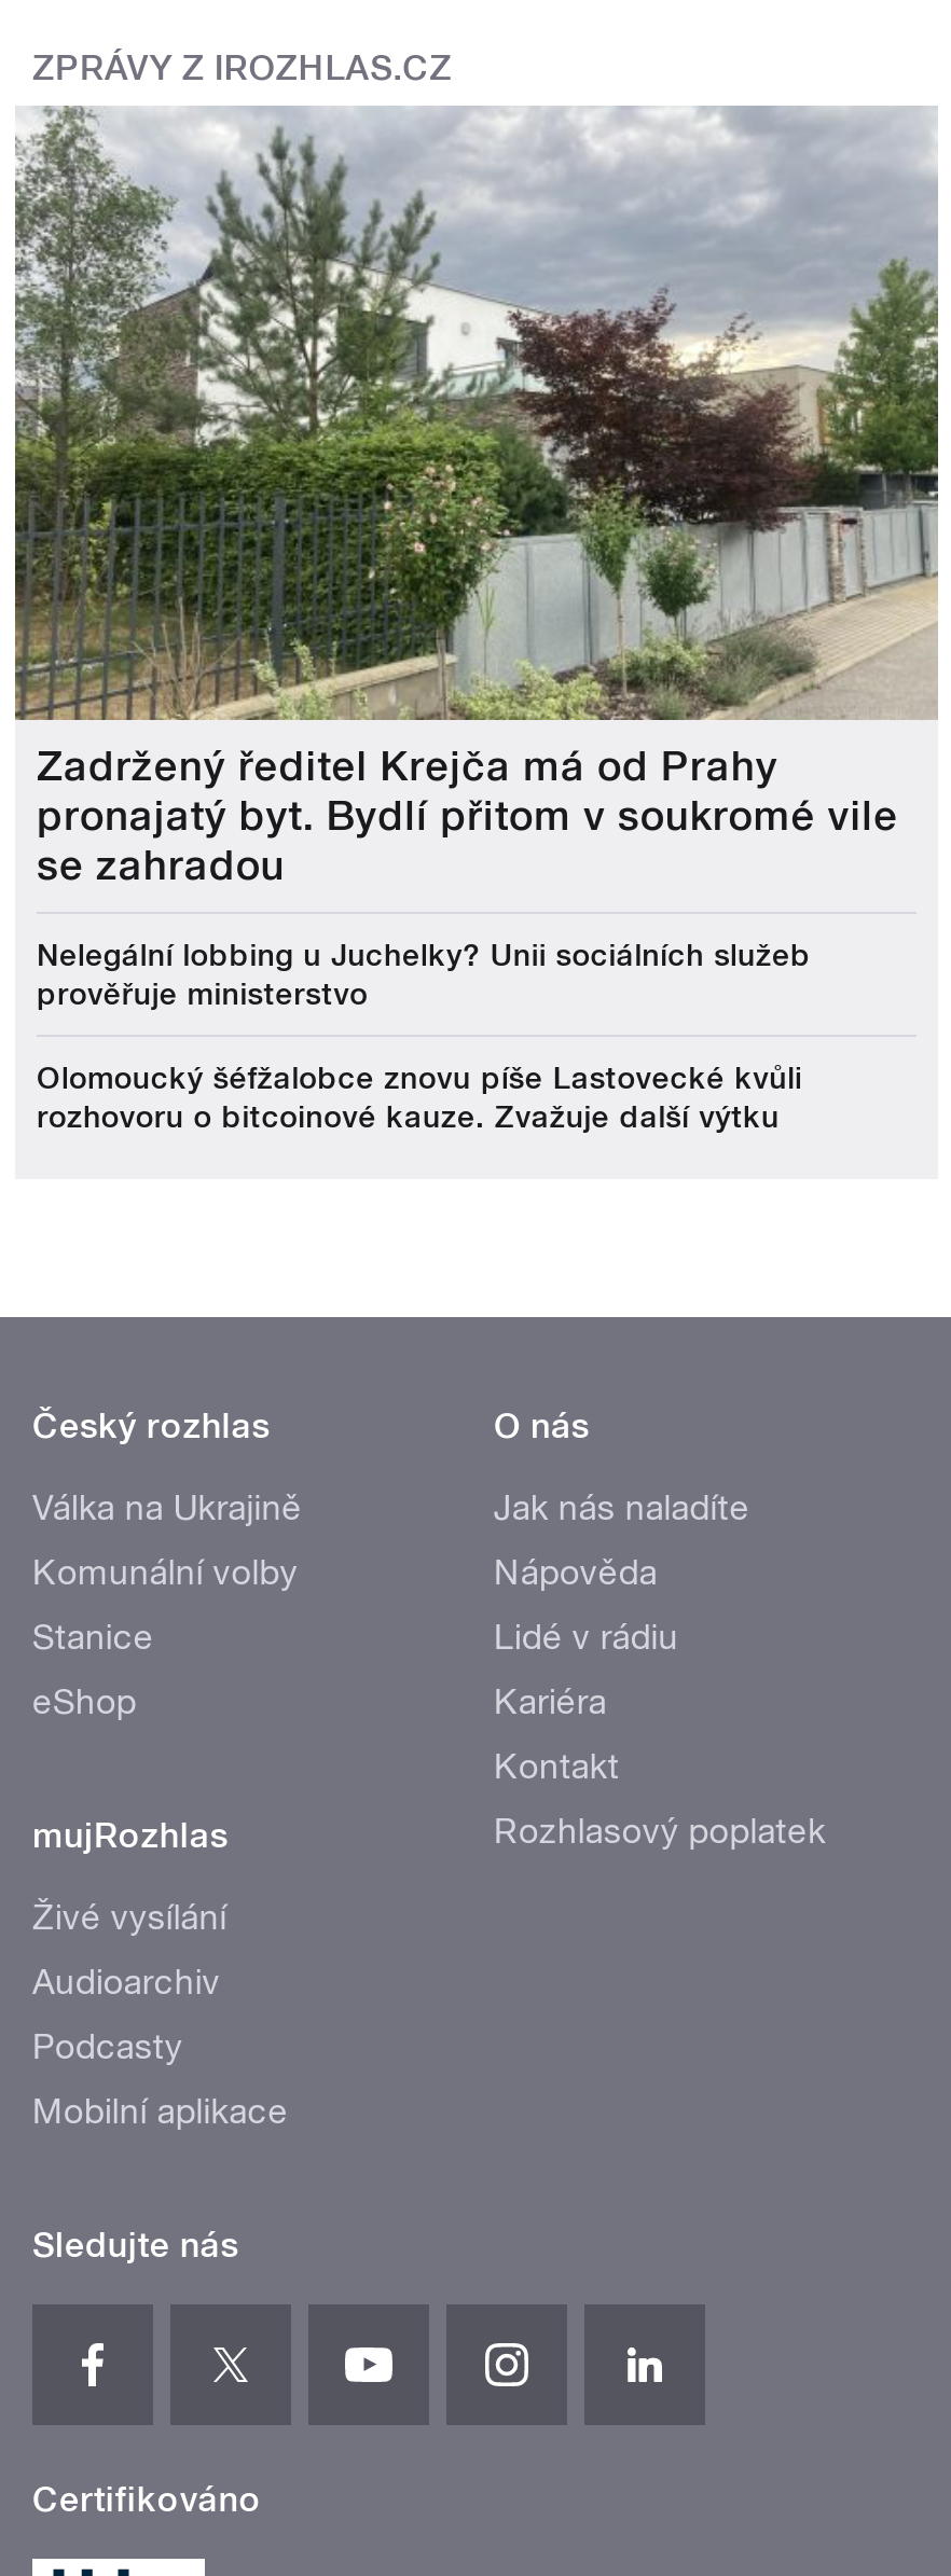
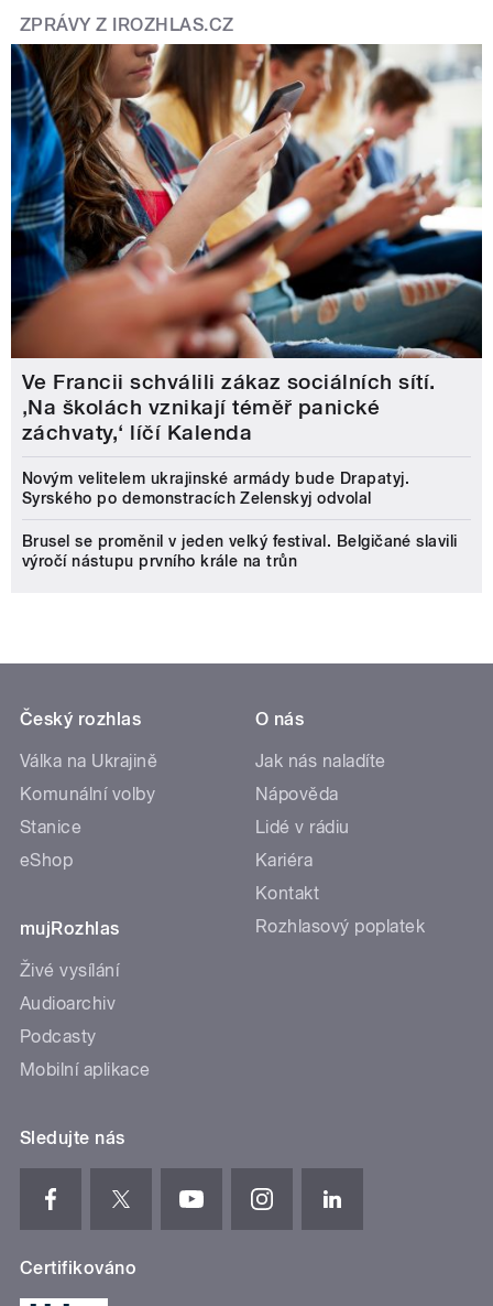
- [image]
- Zadržený ředitel Krejča má od Prahy
- pronajatý byt. Bydlí přitom v soukromé vile
- se zahradou
+ [image]
+ Ve Francii schválili zákaz sociálních sítí.
+ ‚Na školách vznikají téměř panické
+ záchvaty,‘ líčí Kalenda

- Nelegální lobbing u Juchelky? Unii sociálních služeb
- prověřuje ministerstvo
+ Novým velitelem ukrajinské armády bude Drapatyj.
+ Syrského po demonstracích Zelenskyj odvolal

- Olomoucký šéfžalobce znovu píše Lastovecké kvůli
- rozhovoru o bitcoinové kauze. Zvažuje další výtku
+ Brusel se proměnil v jeden velký festival. Belgičané slavili
+ výročí nástupu prvního krále na trůn
